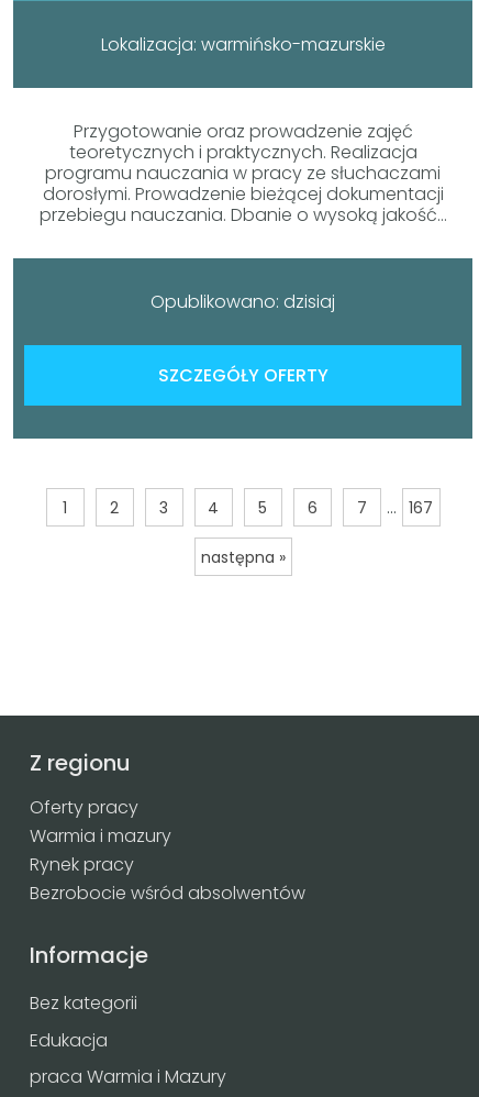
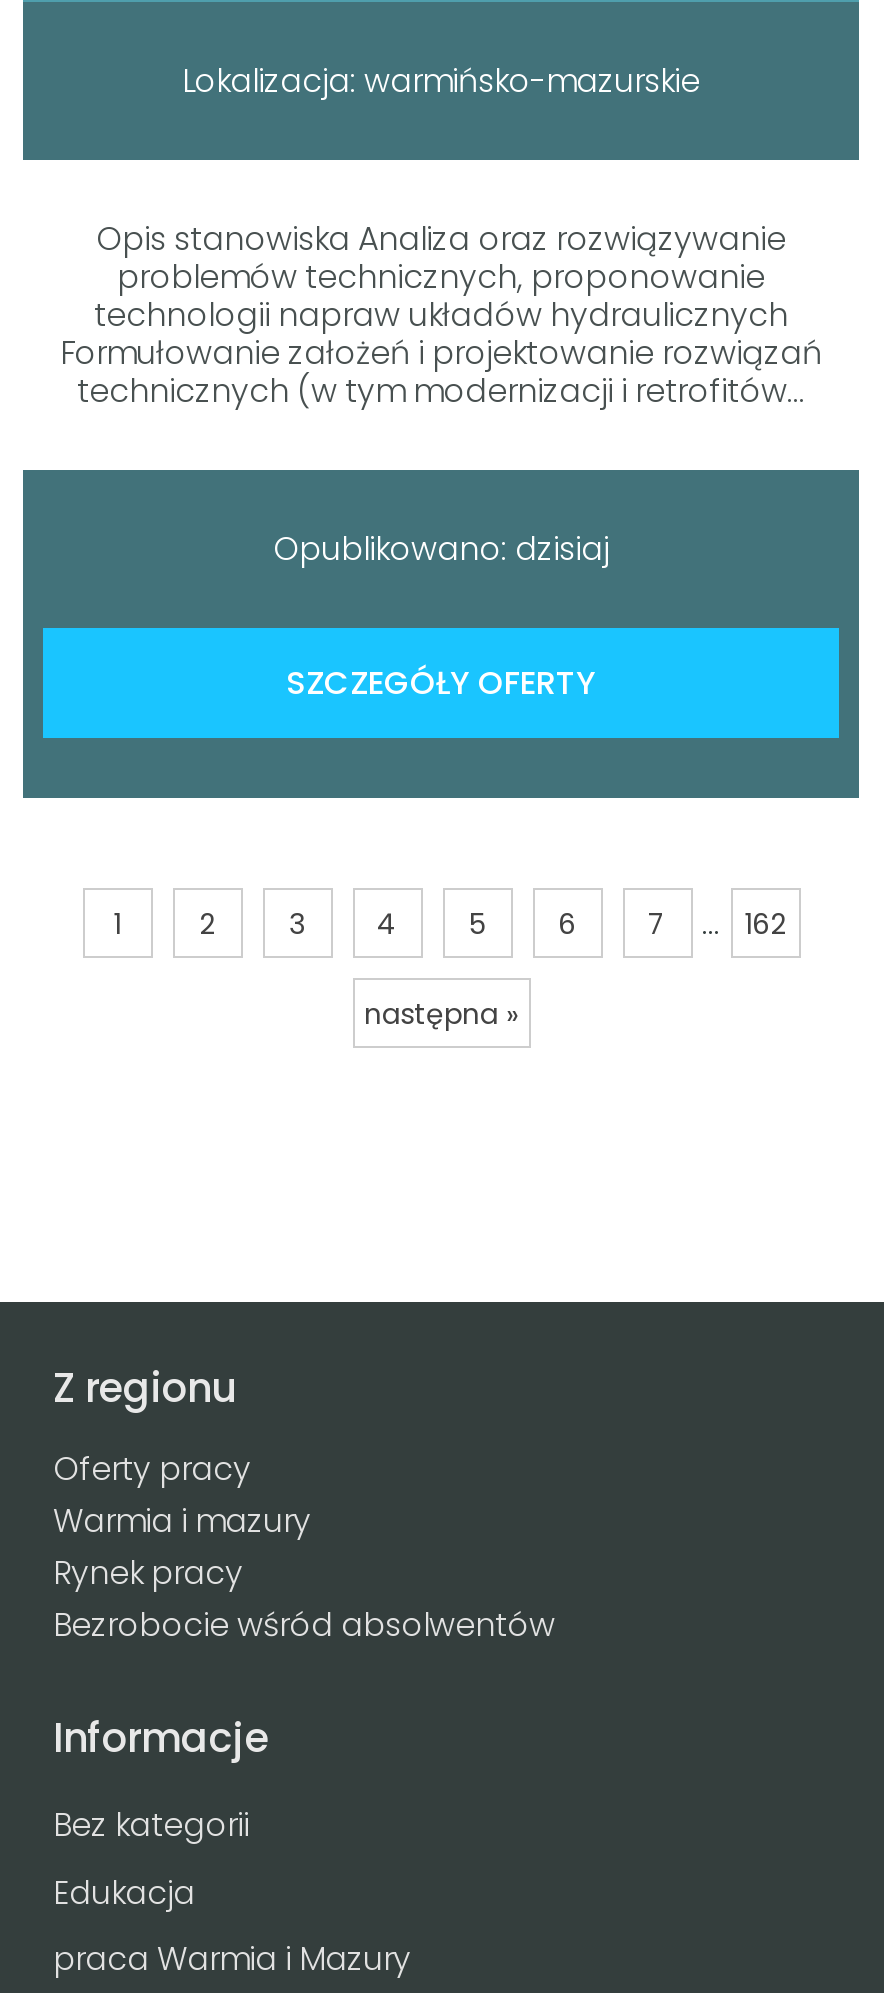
- Przygotowanie oraz prowadzenie zajęć
- teoretycznych i praktycznych. Realizacja
- programu nauczania w pracy ze słuchaczami
- dorosłymi. Prowadzenie bieżącej dokumentacji
- przebiegu nauczania. Dbanie o wysoką jakość...
+ Opis stanowiska Analiza oraz rozwiązywanie
+ problemów technicznych, proponowanie
+ technologii napraw układów hydraulicznych
+ Formułowanie założeń i projektowanie rozwiązań
+ technicznych (w tym modernizacji i retrofitów...

- 1 2 3 4 5 6 7 ... 167
+ 1 2 3 4 5 6 7 ... 162
